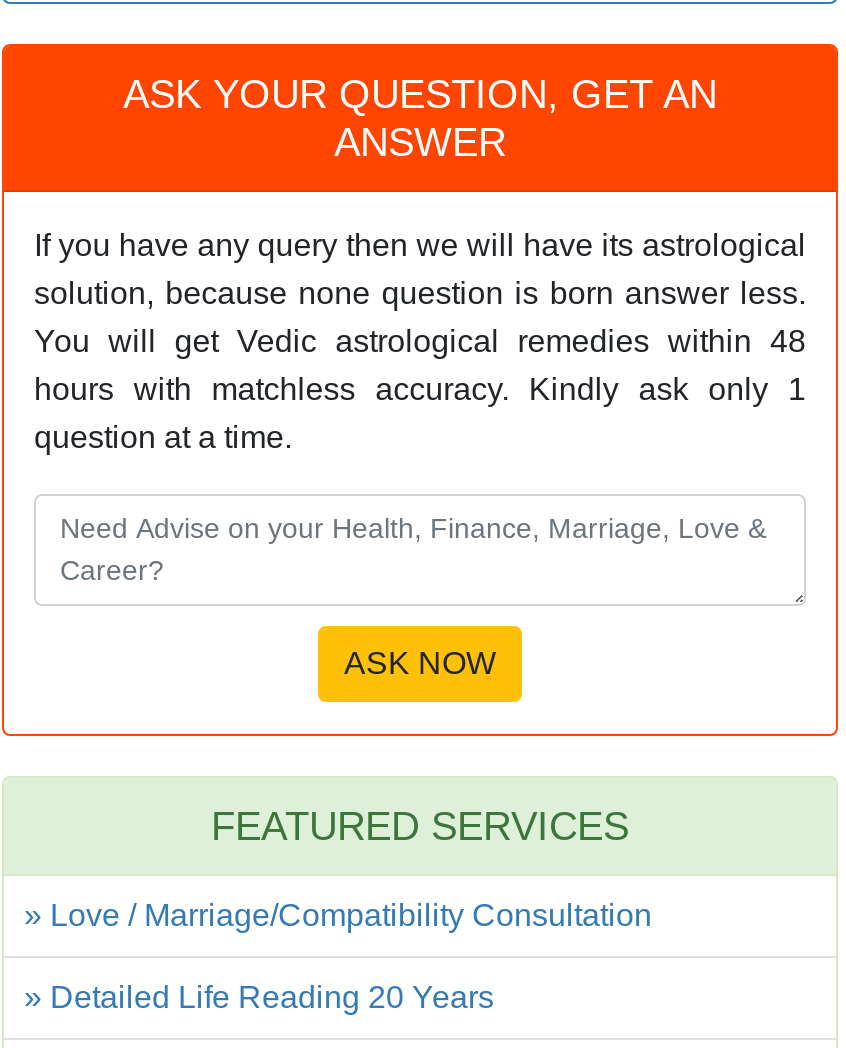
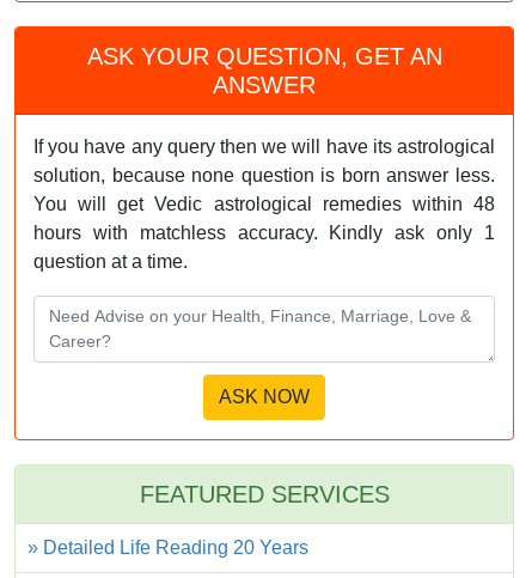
- » Love / Marriage/Compatibility Consultation
